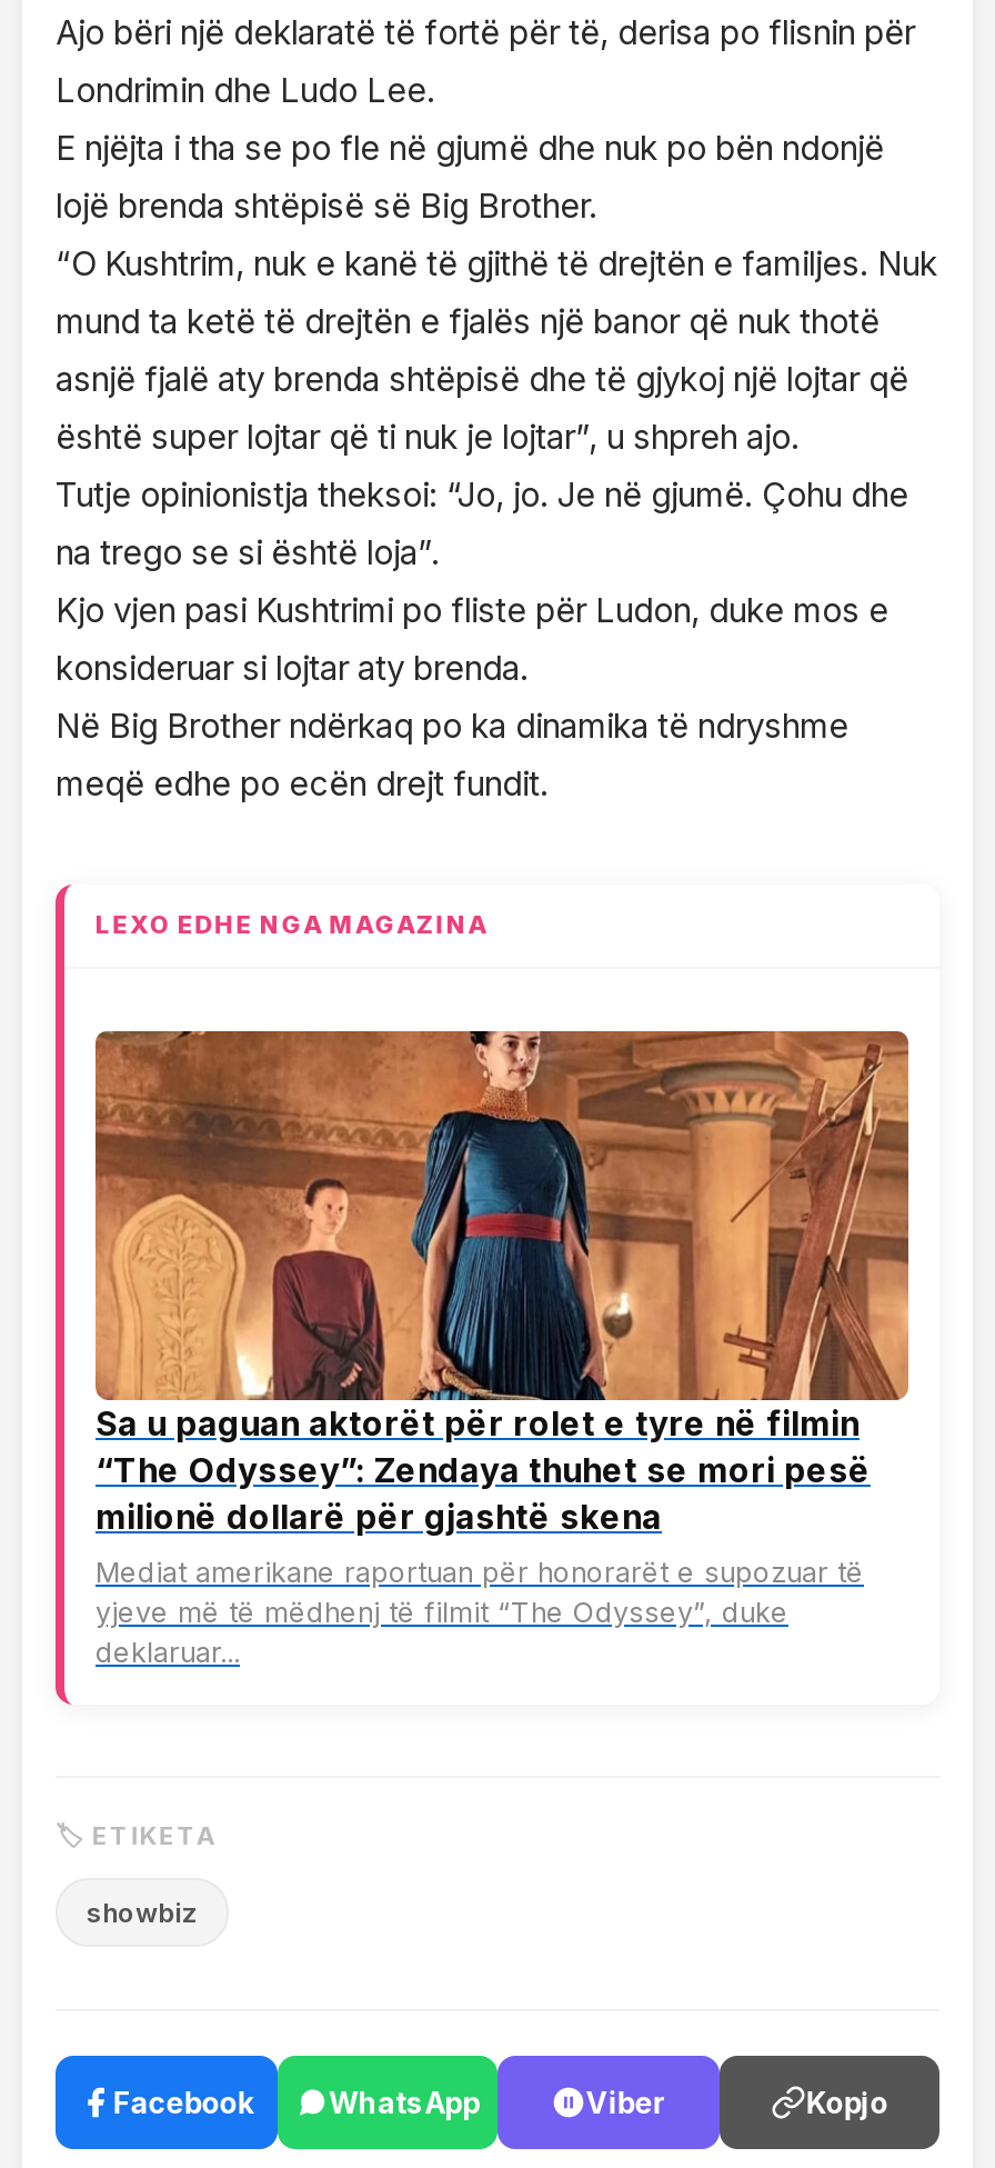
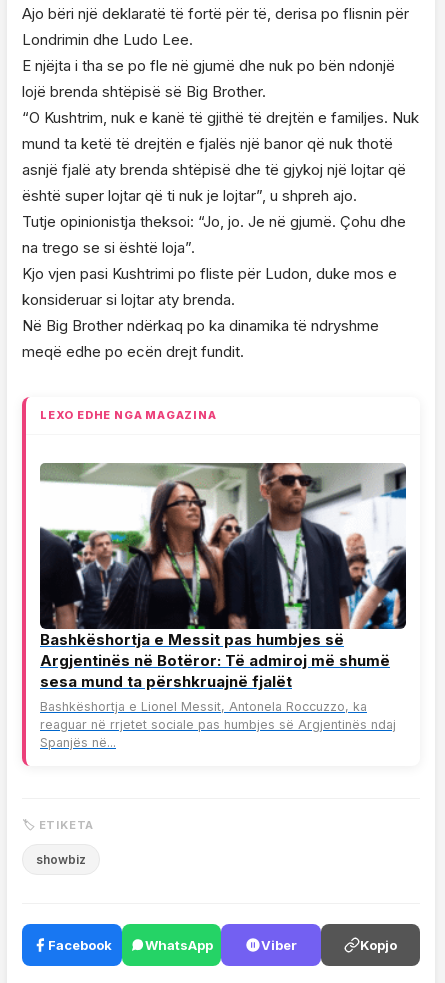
- [image]
- Sa u paguan aktorët për rolet e tyre në filmin
- “The Odyssey”: Zendaya thuhet se mori pesë
- milionë dollarë për gjashtë skena
- Mediat amerikane raportuan për honorarët e supozuar të
- yjeve më të mëdhenj të filmit “The Odyssey”, duke
- deklaruar...
+ [image]
+ Bashkëshortja e Messit pas humbjes së
+ Argjentinës në Botëror: Të admiroj më shumë
+ sesa mund ta përshkruajnë fjalët
+ Bashkëshortja e Lionel Messit, Antonela Roccuzzo, ka
+ reaguar në rrjetet sociale pas humbjes së Argjentinës ndaj
+ Spanjës në...
